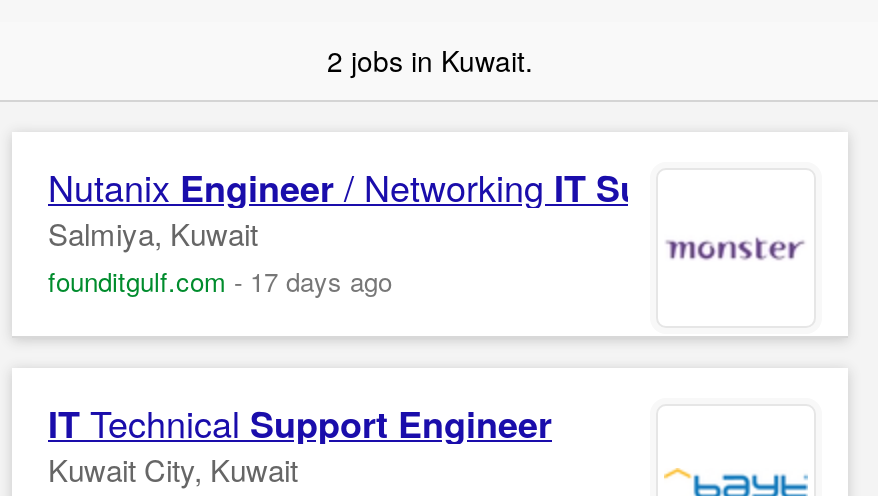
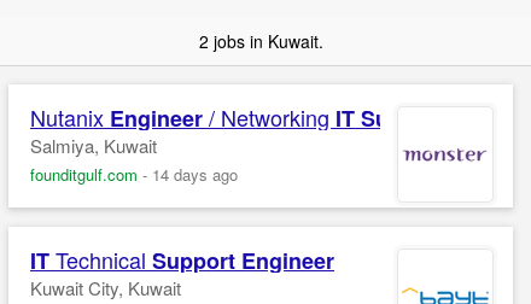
- founditgulf.com - 17 days ago
+ founditgulf.com - 14 days ago
